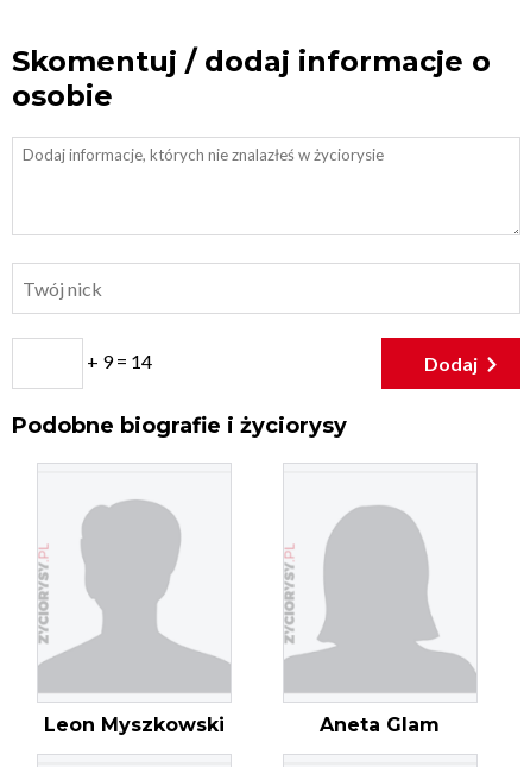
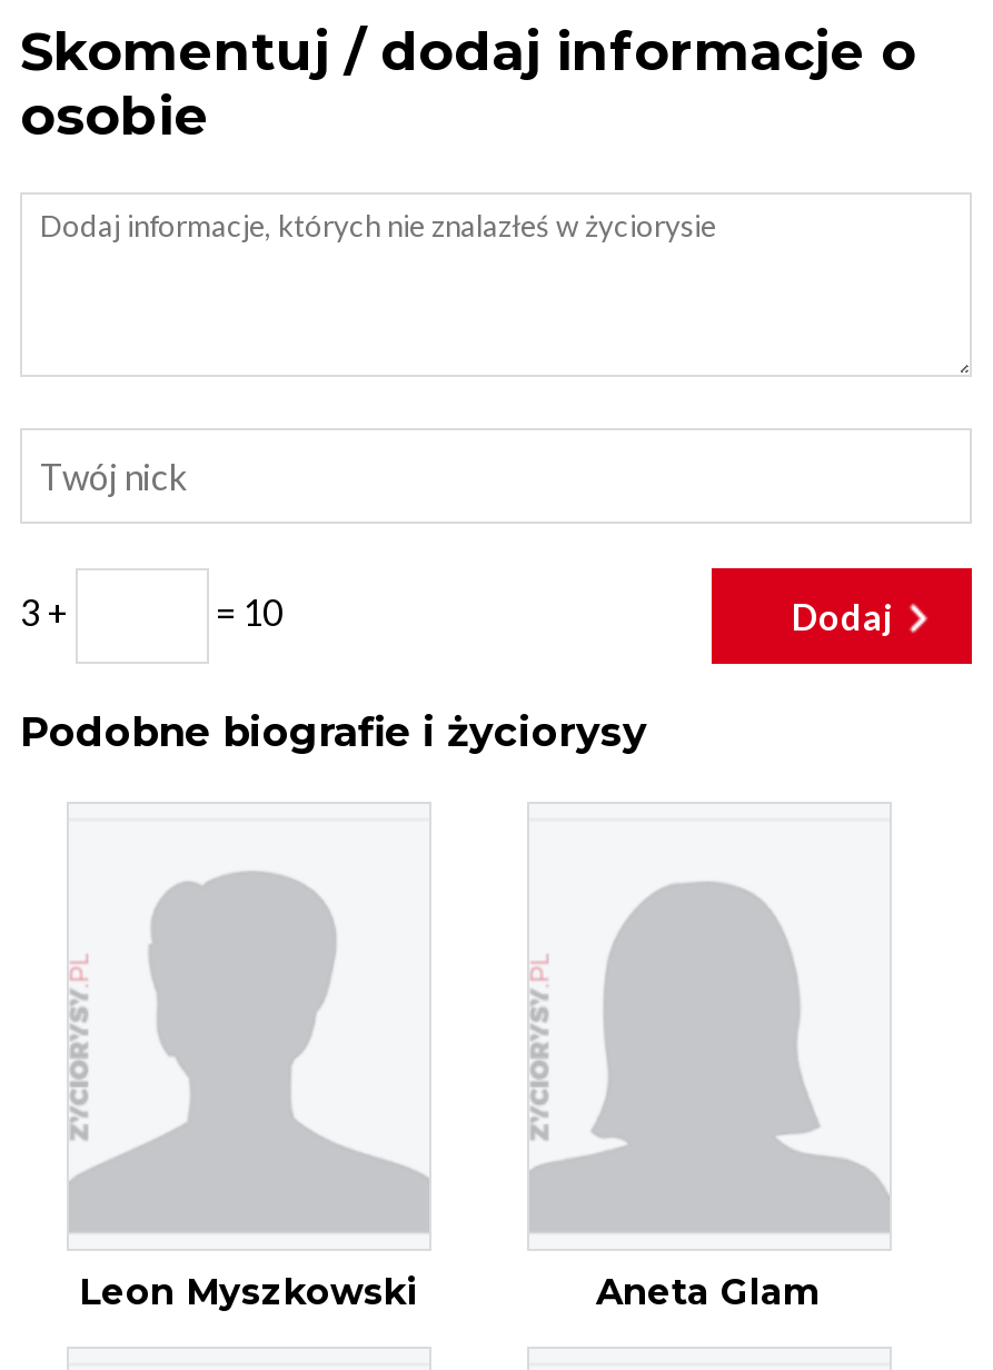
- + 9 = 14
+ 3 +
+ = 10
